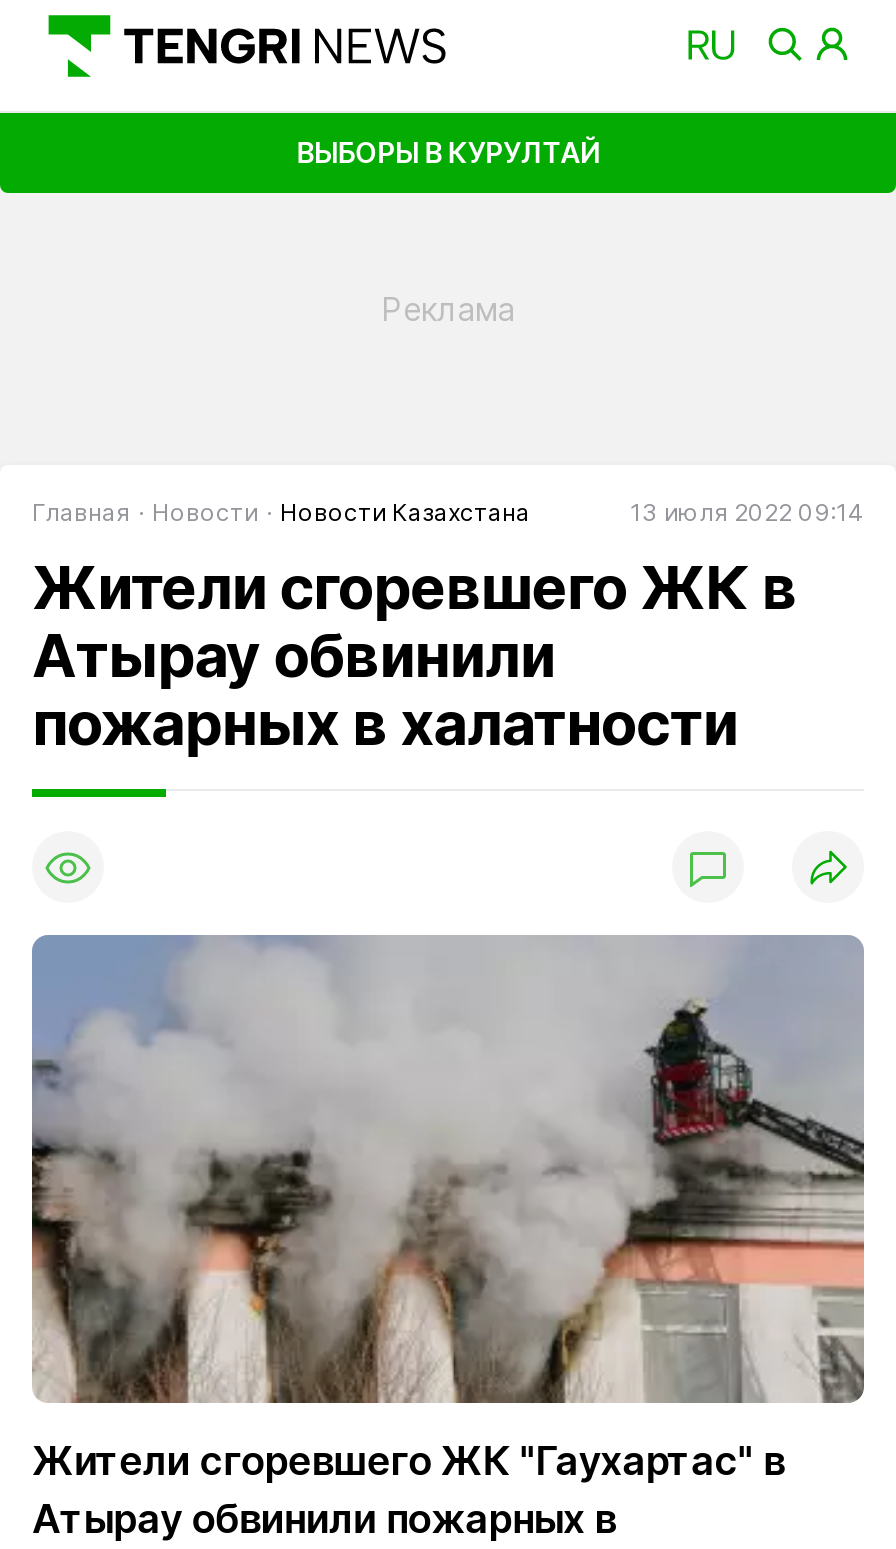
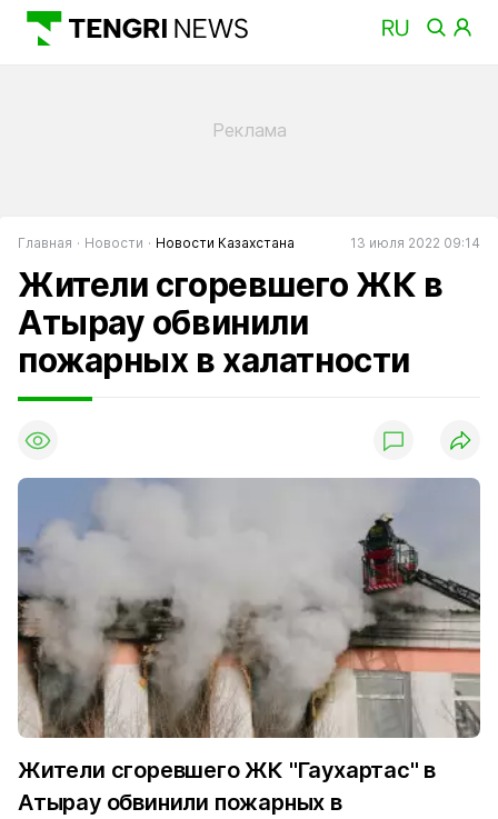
- ВЫБОРЫ В КУРУЛТАЙ
